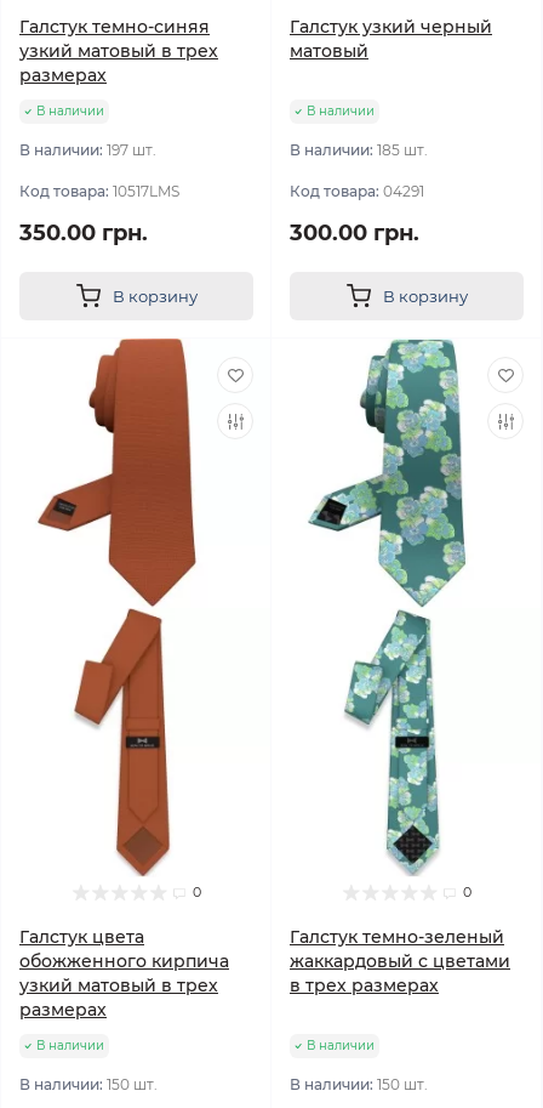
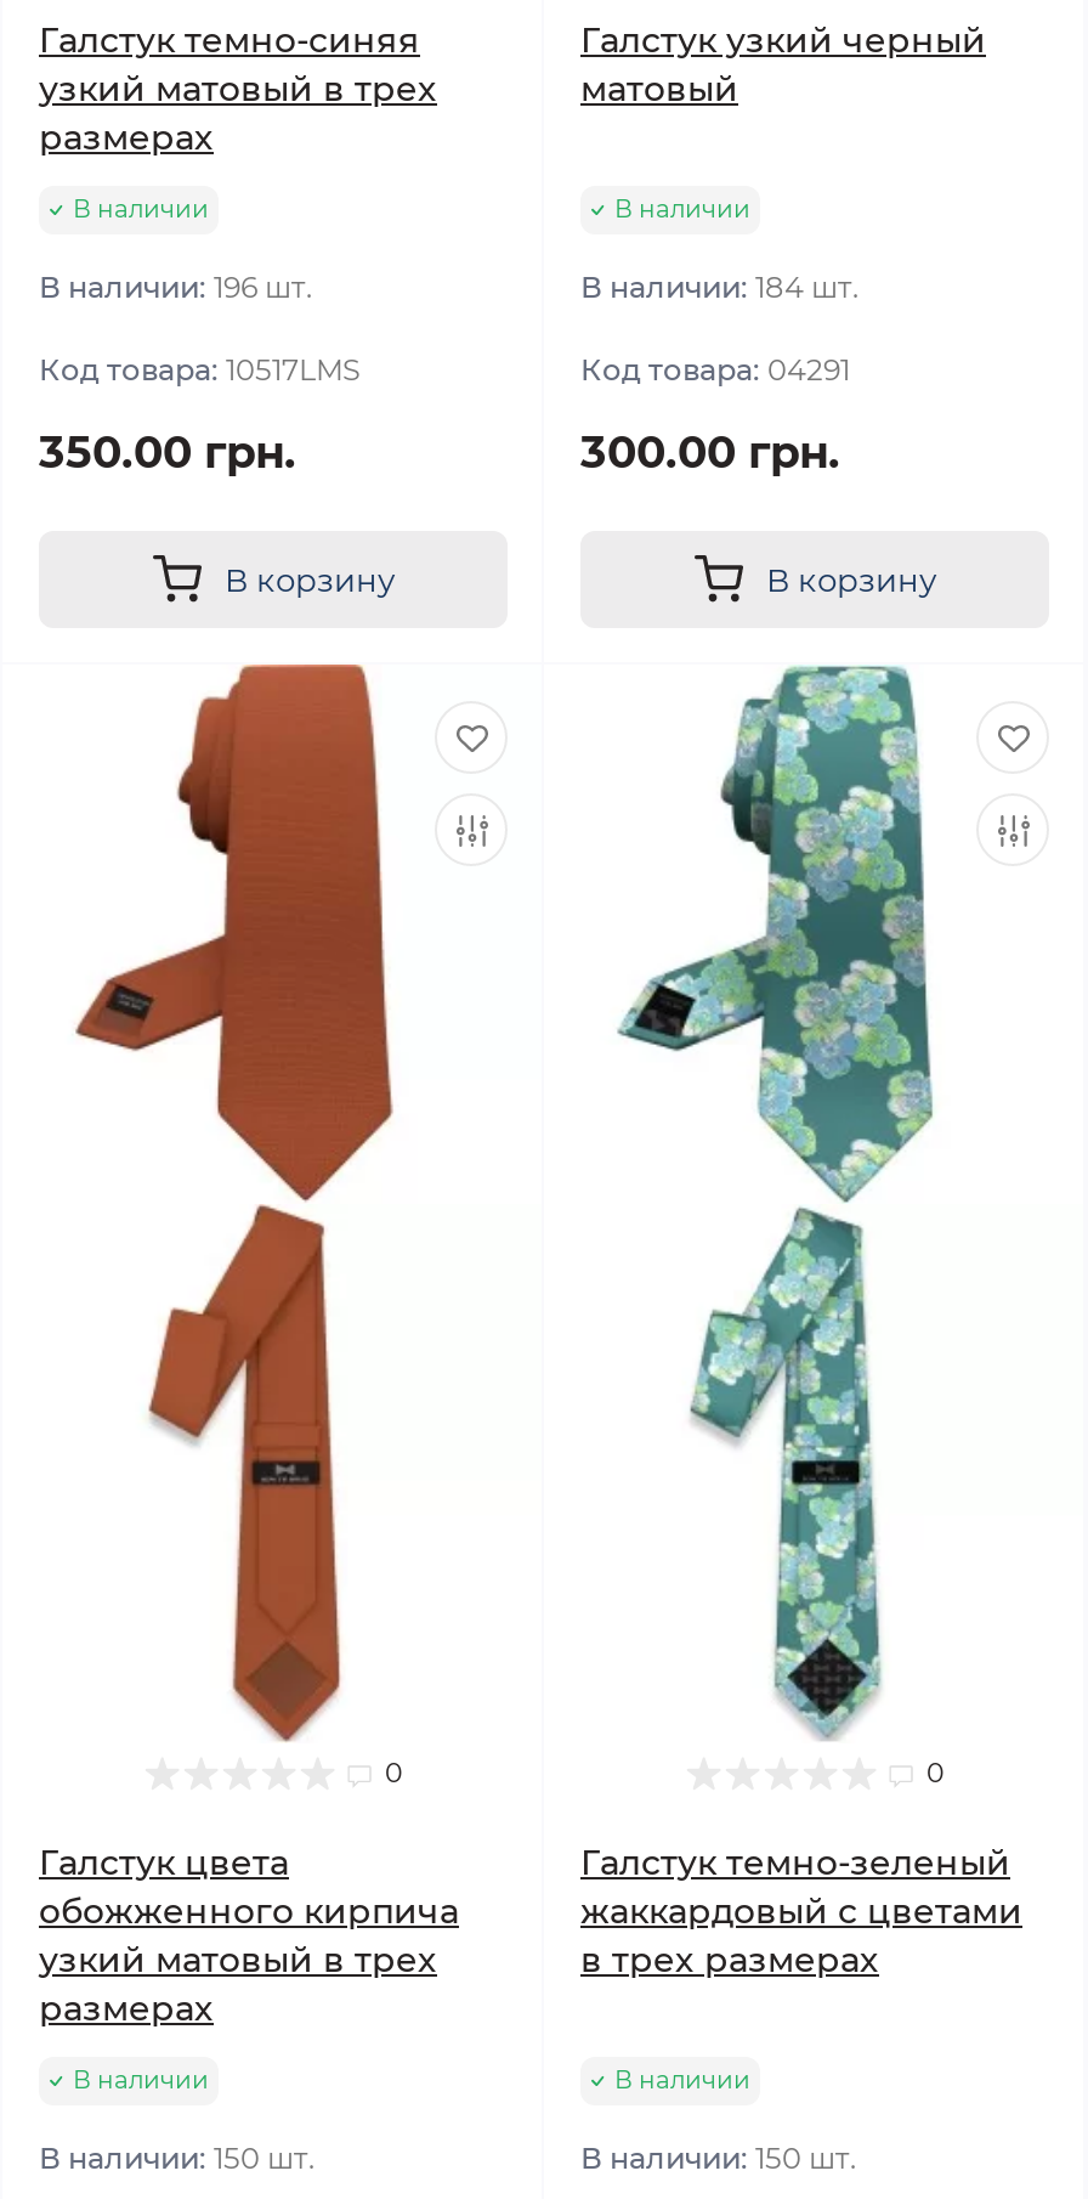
- В наличии: 197 шт.
+ В наличии: 196 шт.

- В наличии: 185 шт.
+ В наличии: 184 шт.
